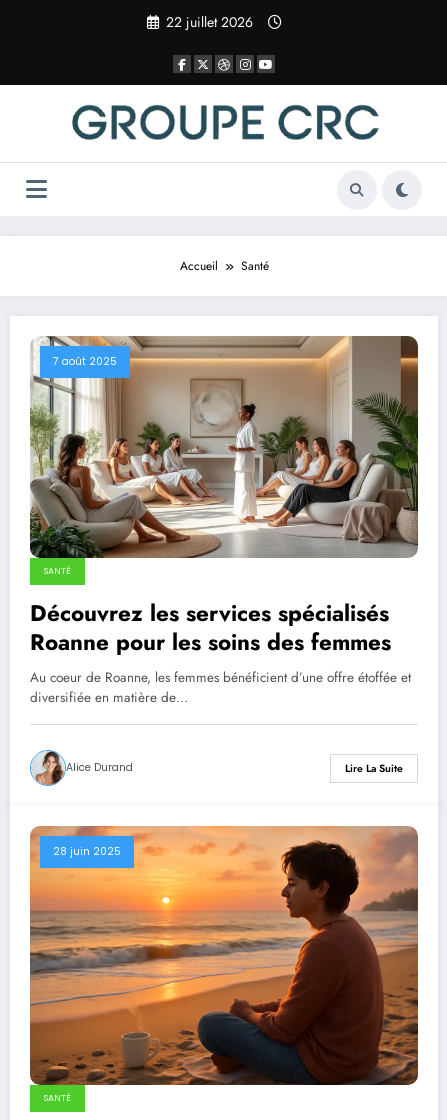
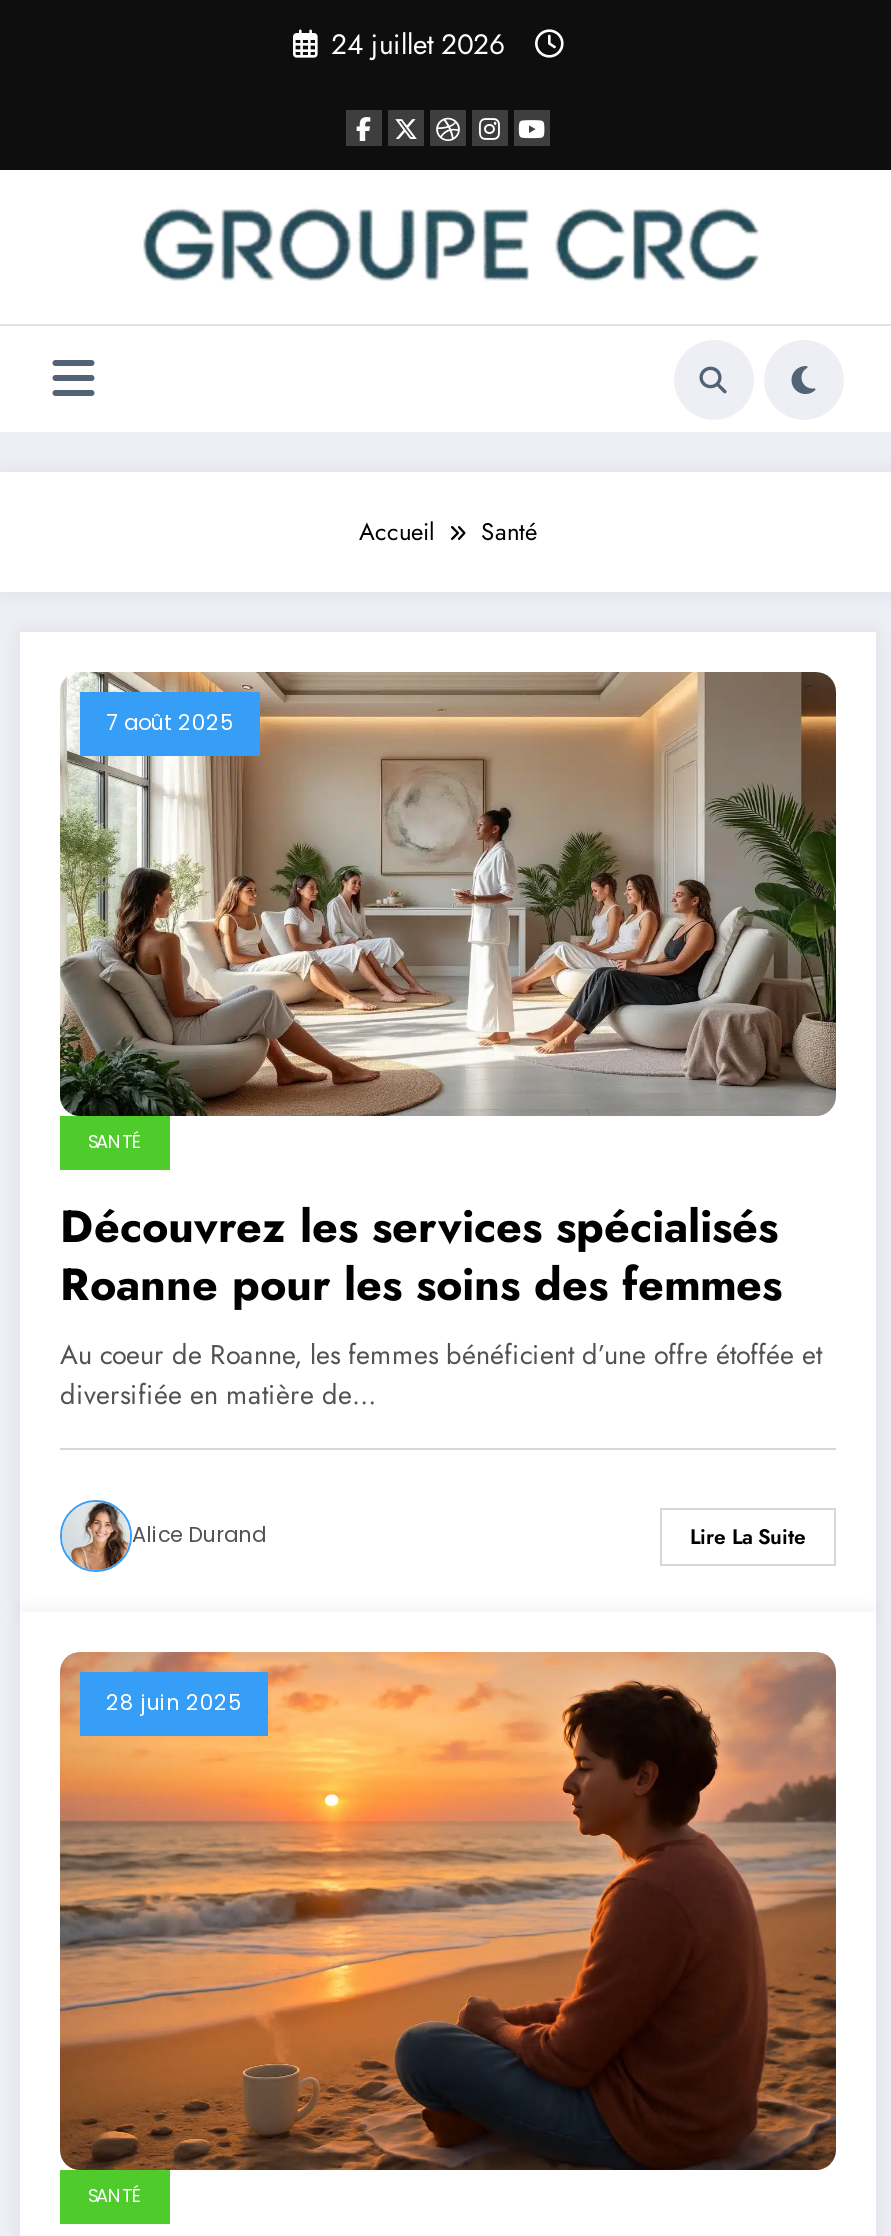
- 22 juillet 2026
+ 24 juillet 2026
